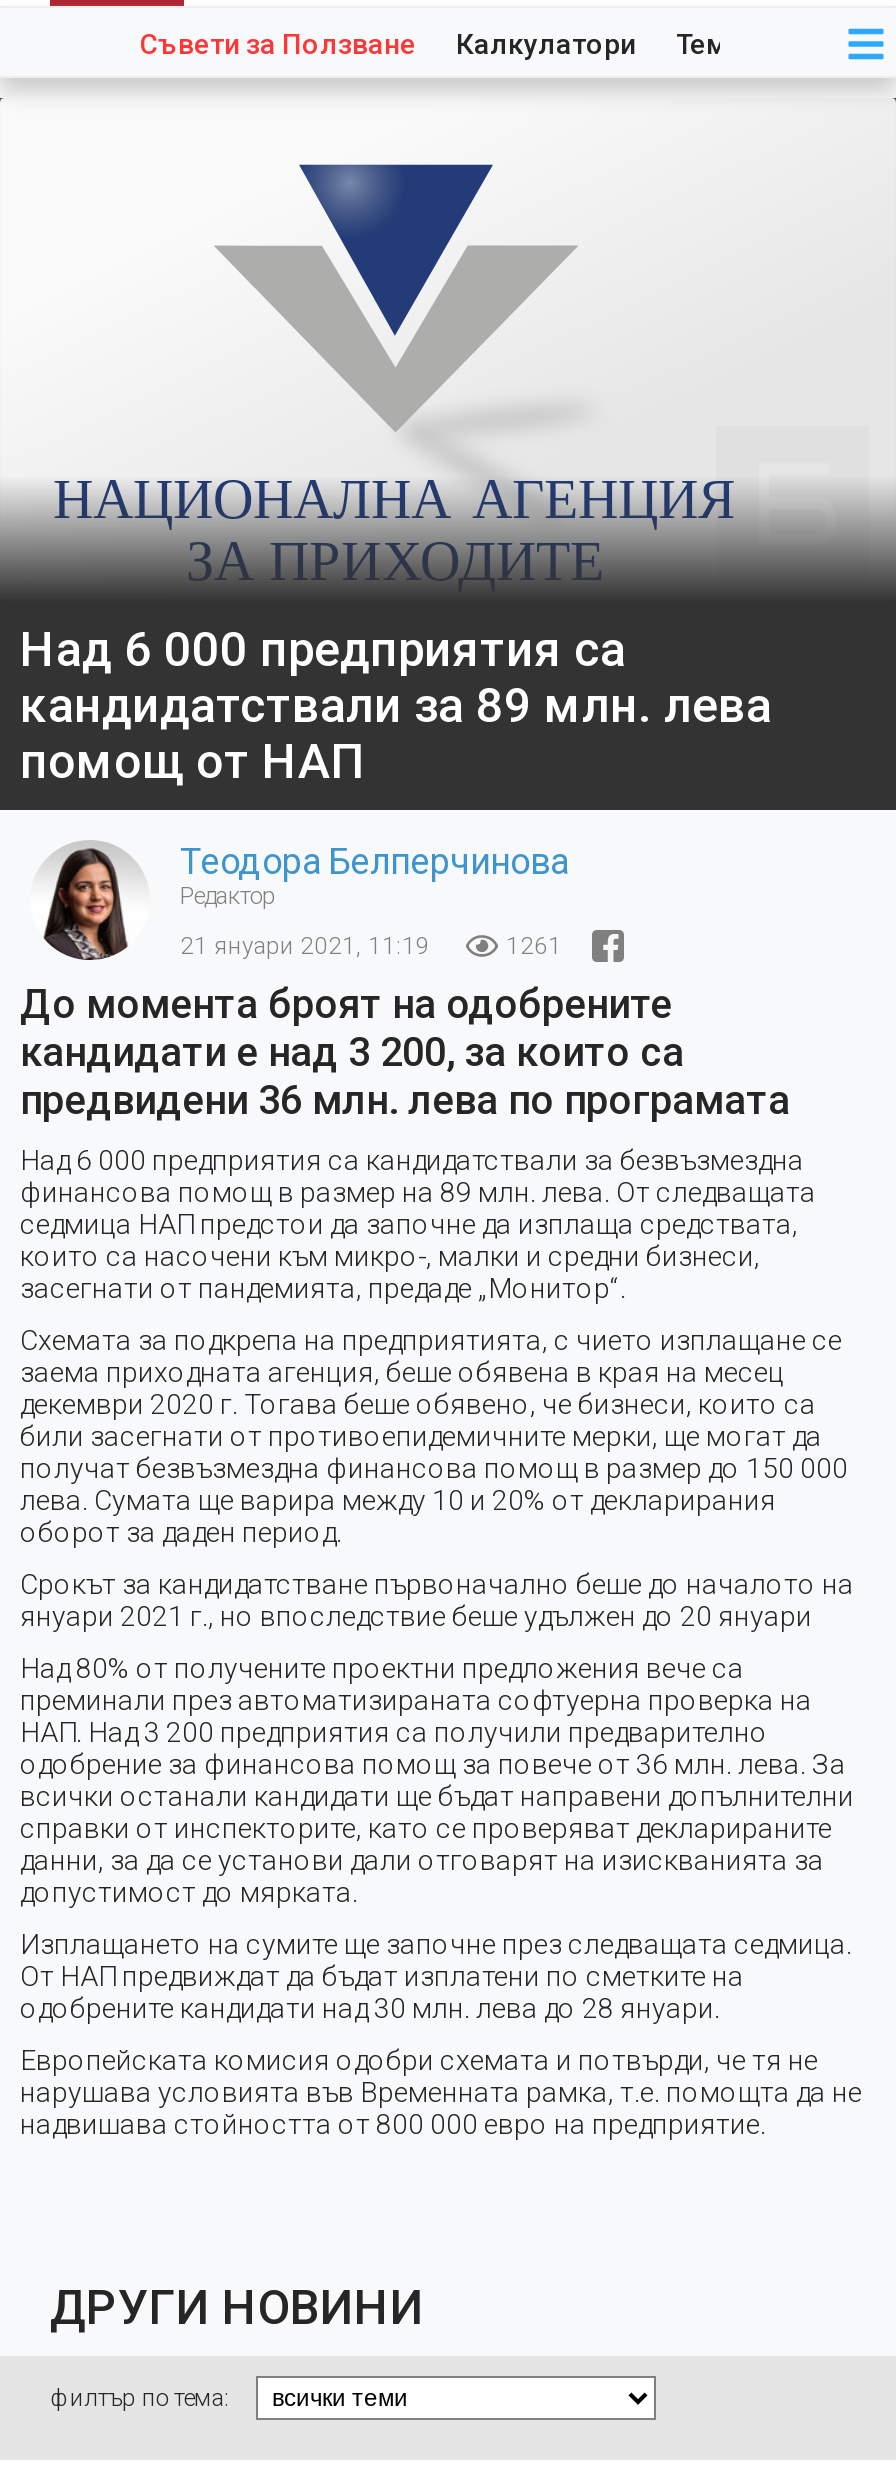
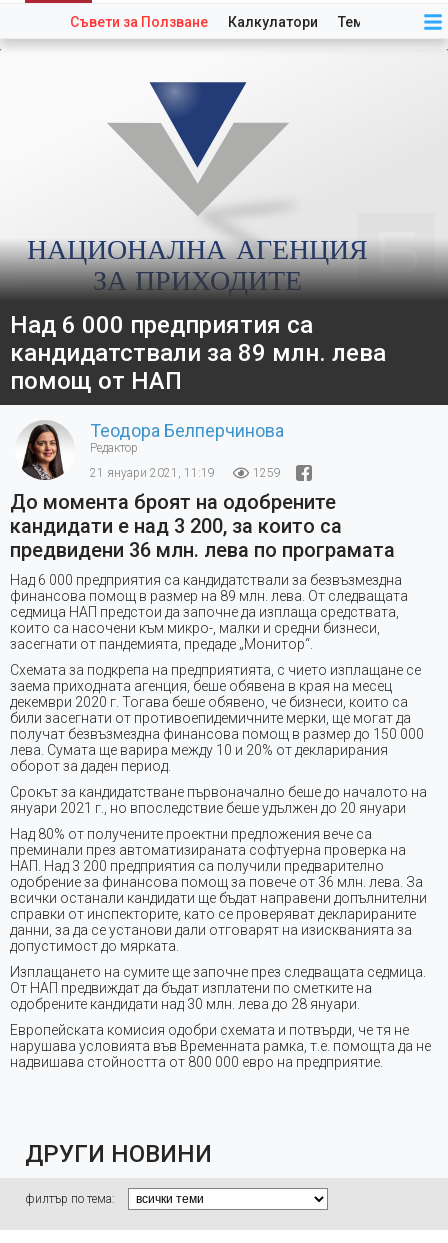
- 1261
+ 1259
